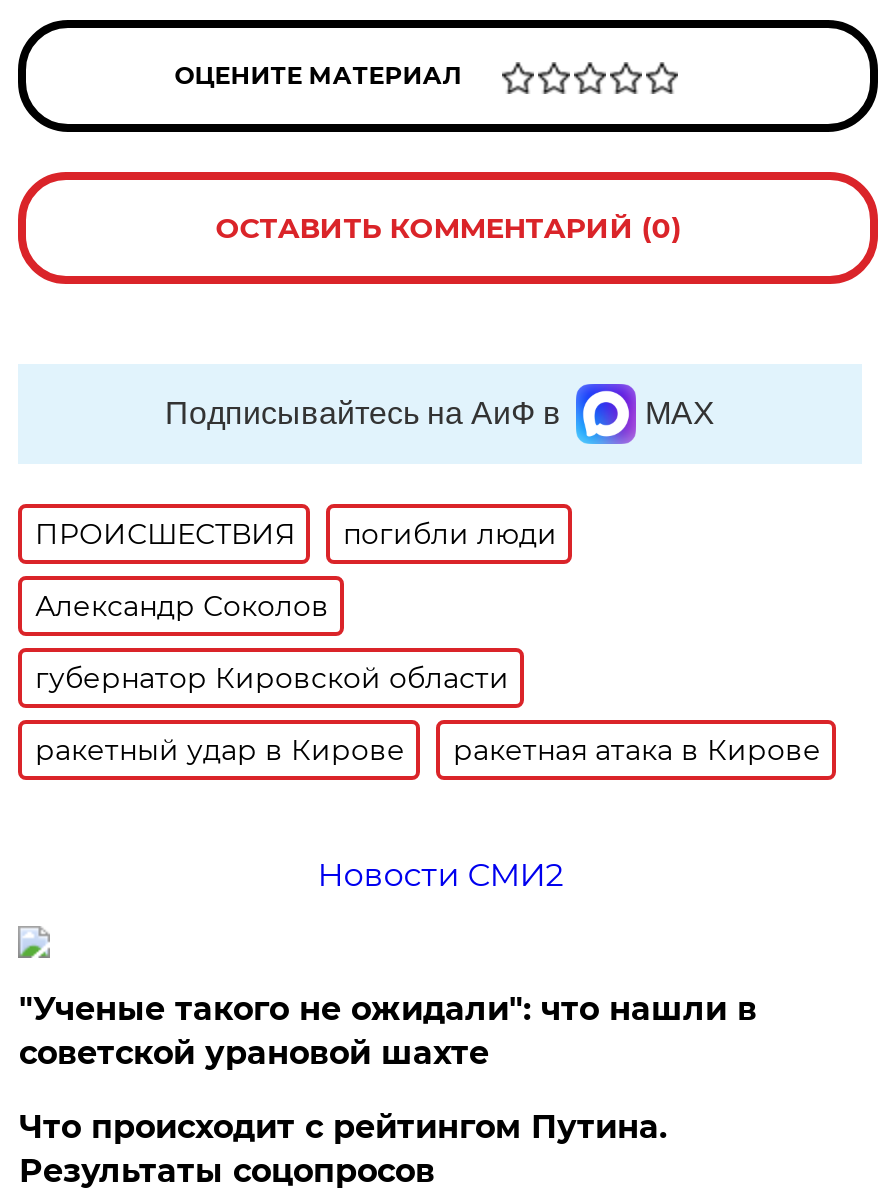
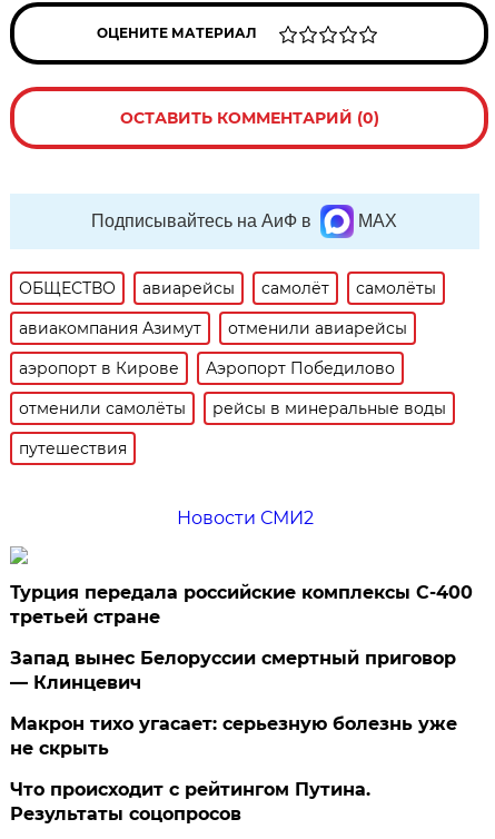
- ПРОИСШЕСТВИЯ
- погибли люди
- Александр Соколов
- губернатор Кировской области
- ракетный удар в Кирове
- ракетная атака в Кирове
+ ОБЩЕСТВО
+ авиарейсы
+ самолёт
+ самолёты
+ авиакомпания Азимут
+ отменили авиарейсы
+ аэропорт в Кирове
+ Аэропорт Победилово
+ отменили самолёты
+ рейсы в минеральные воды
+ путешествия

- "Ученые такого не ожидали": что нашли в
- советской урановой шахте
+ Турция передала российские комплексы С-400
+ третьей стране
+ Запад вынес Белоруссии смертный приговор
+ — Клинцевич
+ Макрон тихо угасает: серьезную болезнь уже
+ не скрыть
